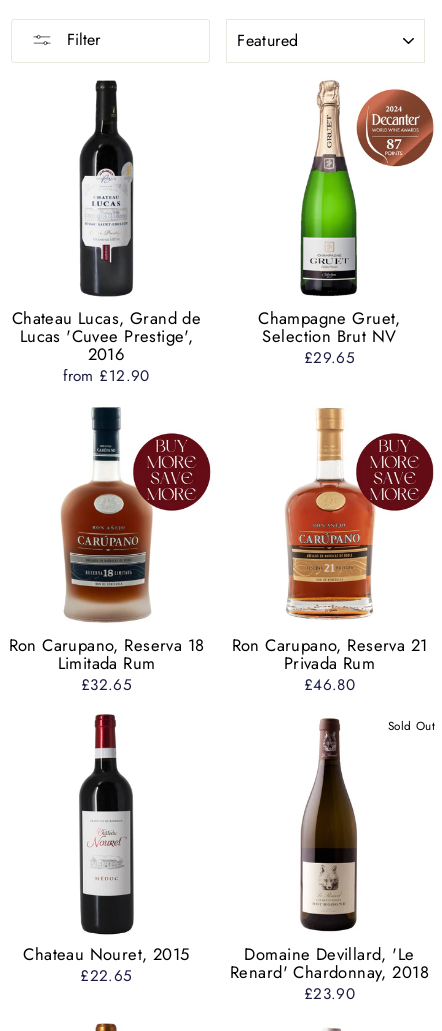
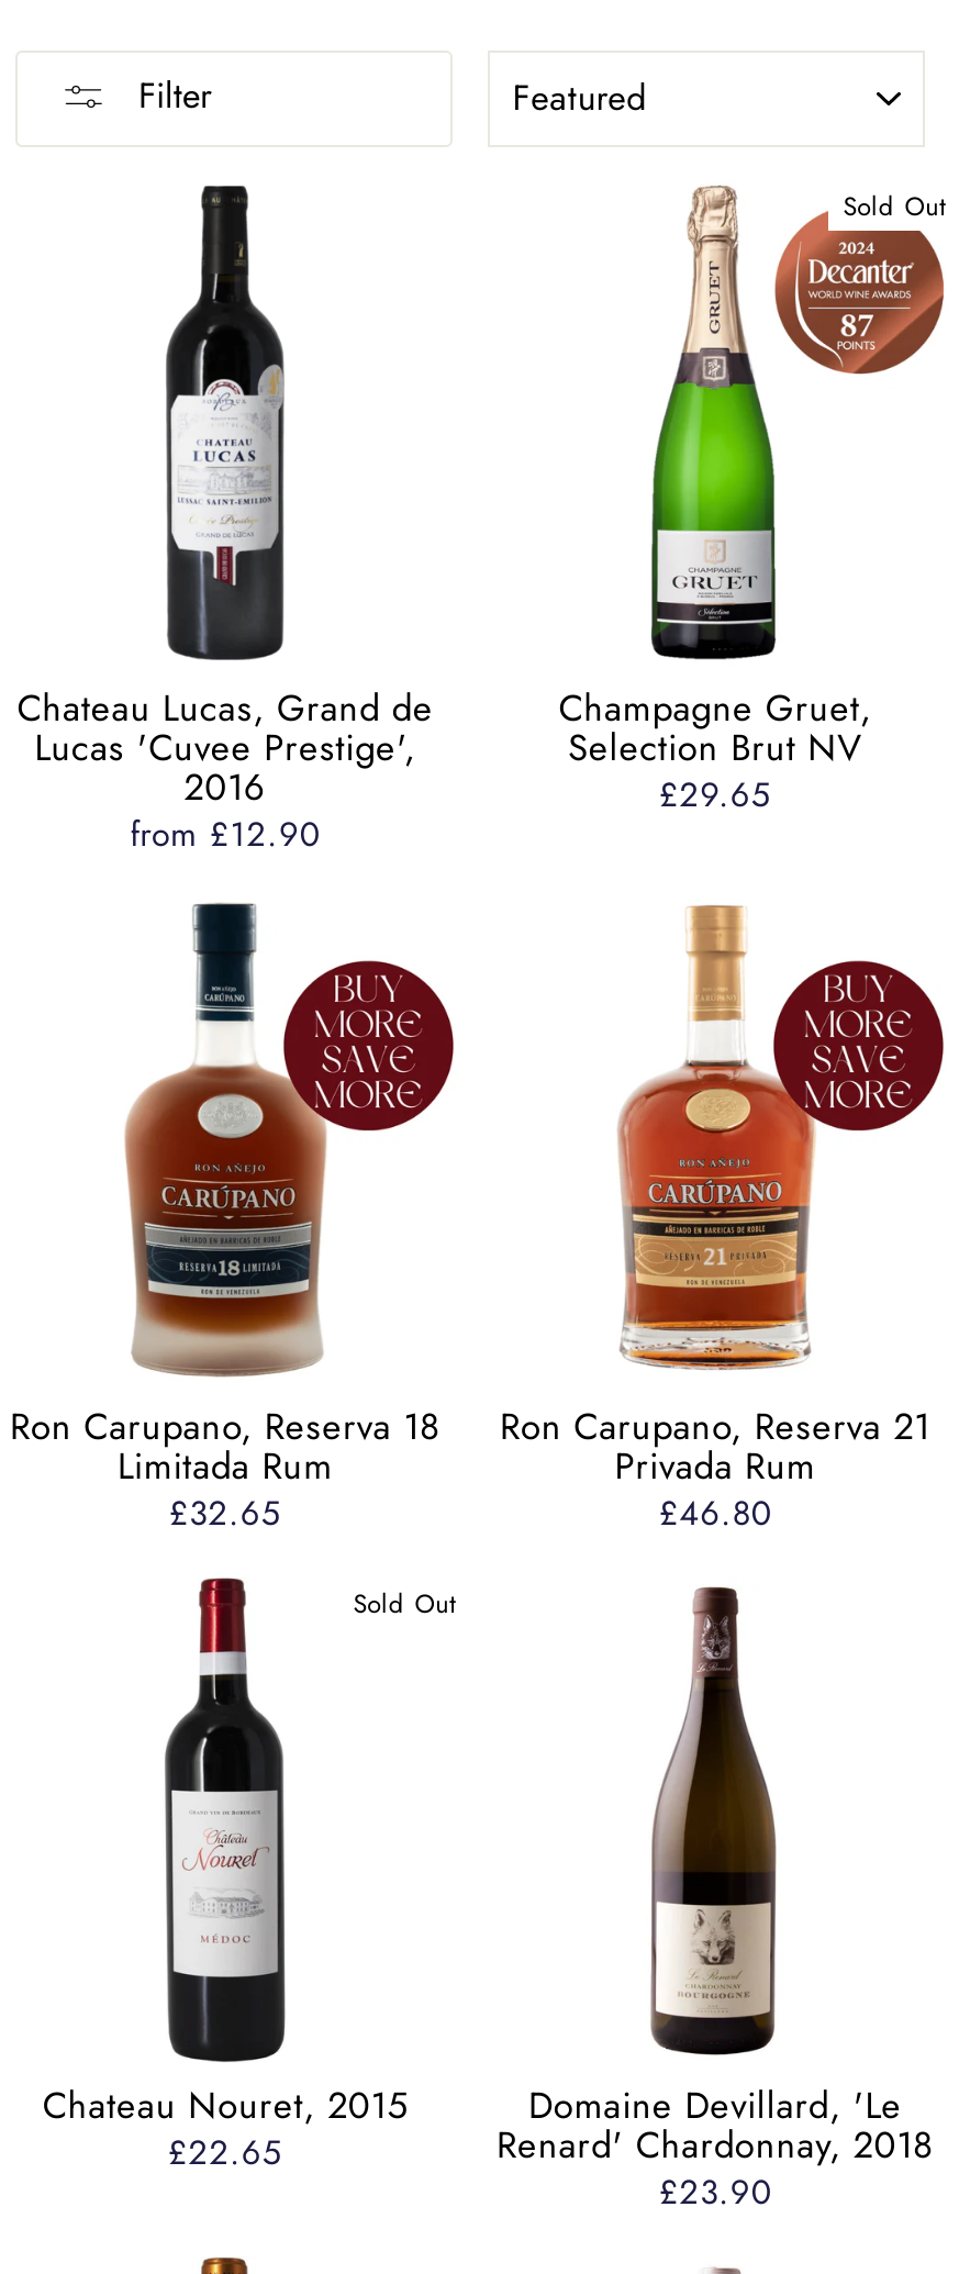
+ Sold Out

+ Sold Out

- Sold Out
